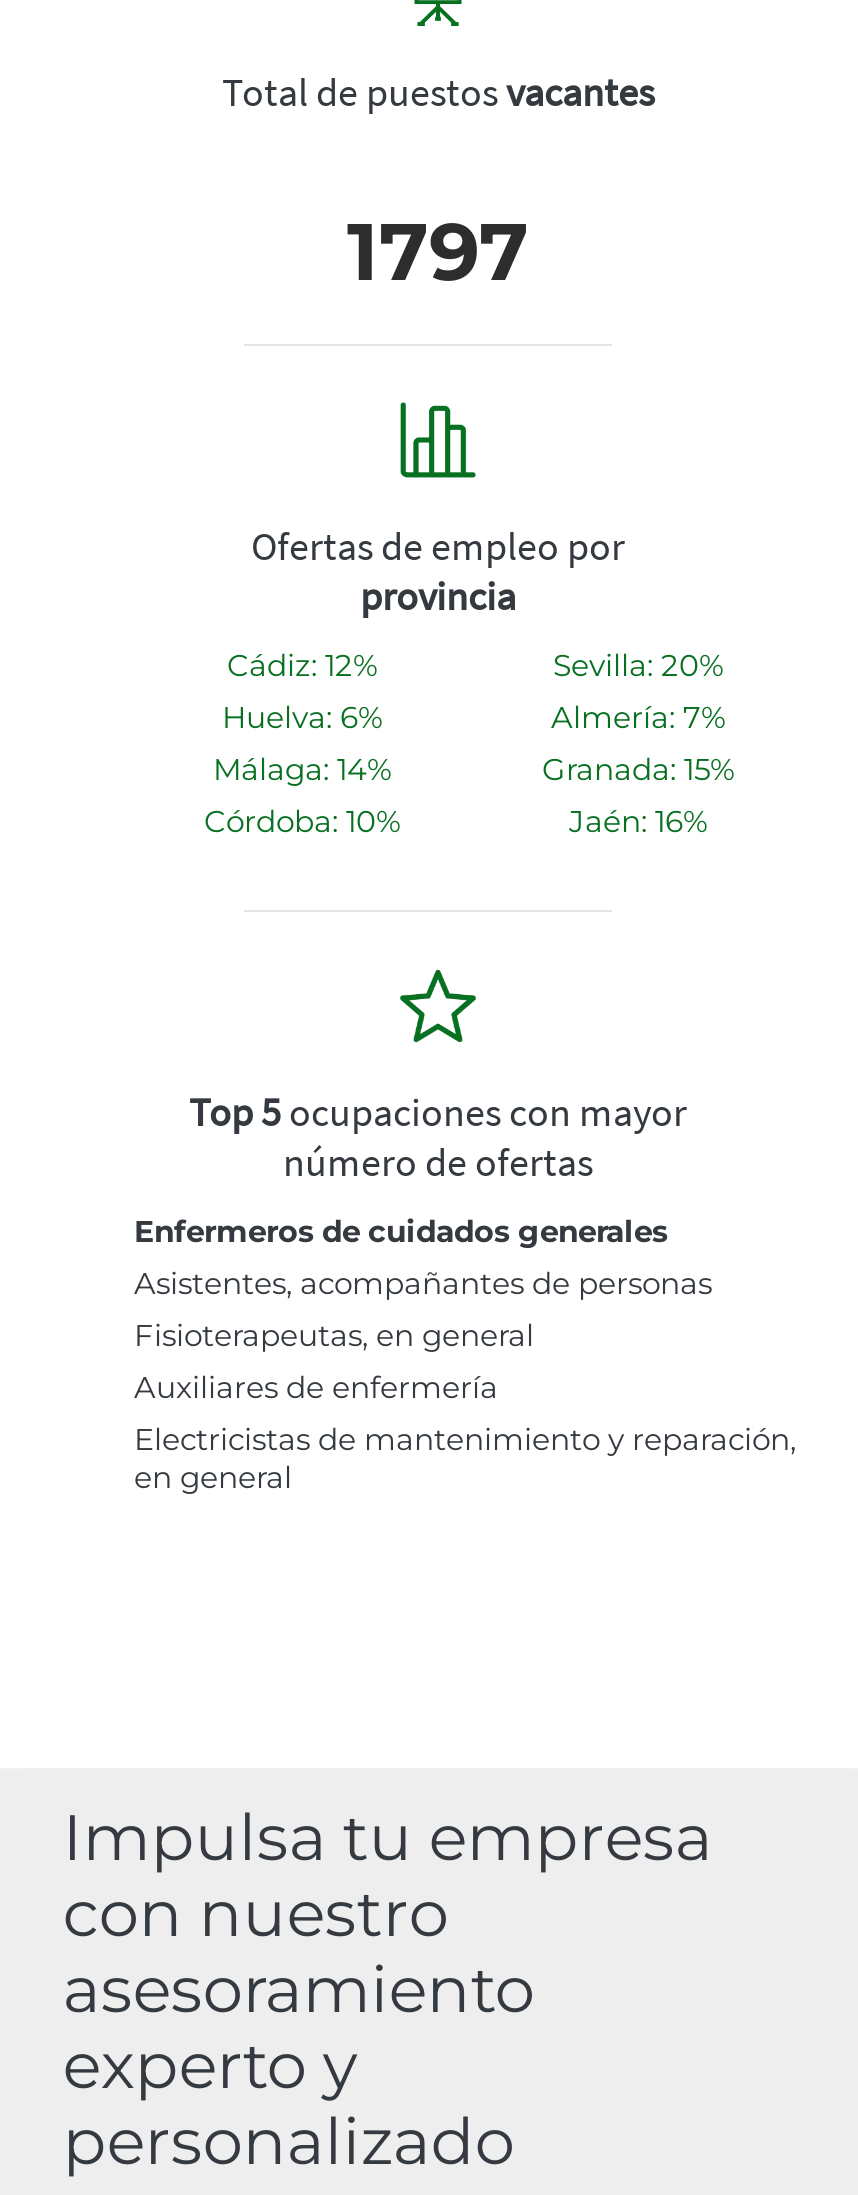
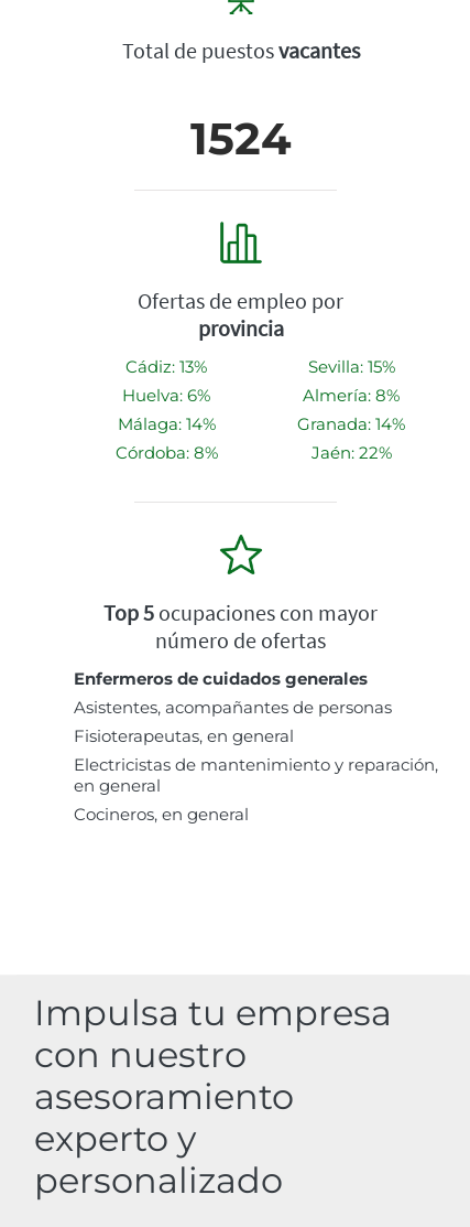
- 1797
+ 1524

- Cádiz: 12%
+ Cádiz: 13%

- Sevilla: 20%
+ Sevilla: 15%

- Almería: 7%
+ Almería: 8%

- Granada: 15%
+ Granada: 14%

- Córdoba: 10%
+ Córdoba: 8%

- Jaén: 16%
+ Jaén: 22%

- Auxiliares de enfermería

moved up: Electricistas de mantenimiento y reparación, | en general

+ Cocineros, en general
